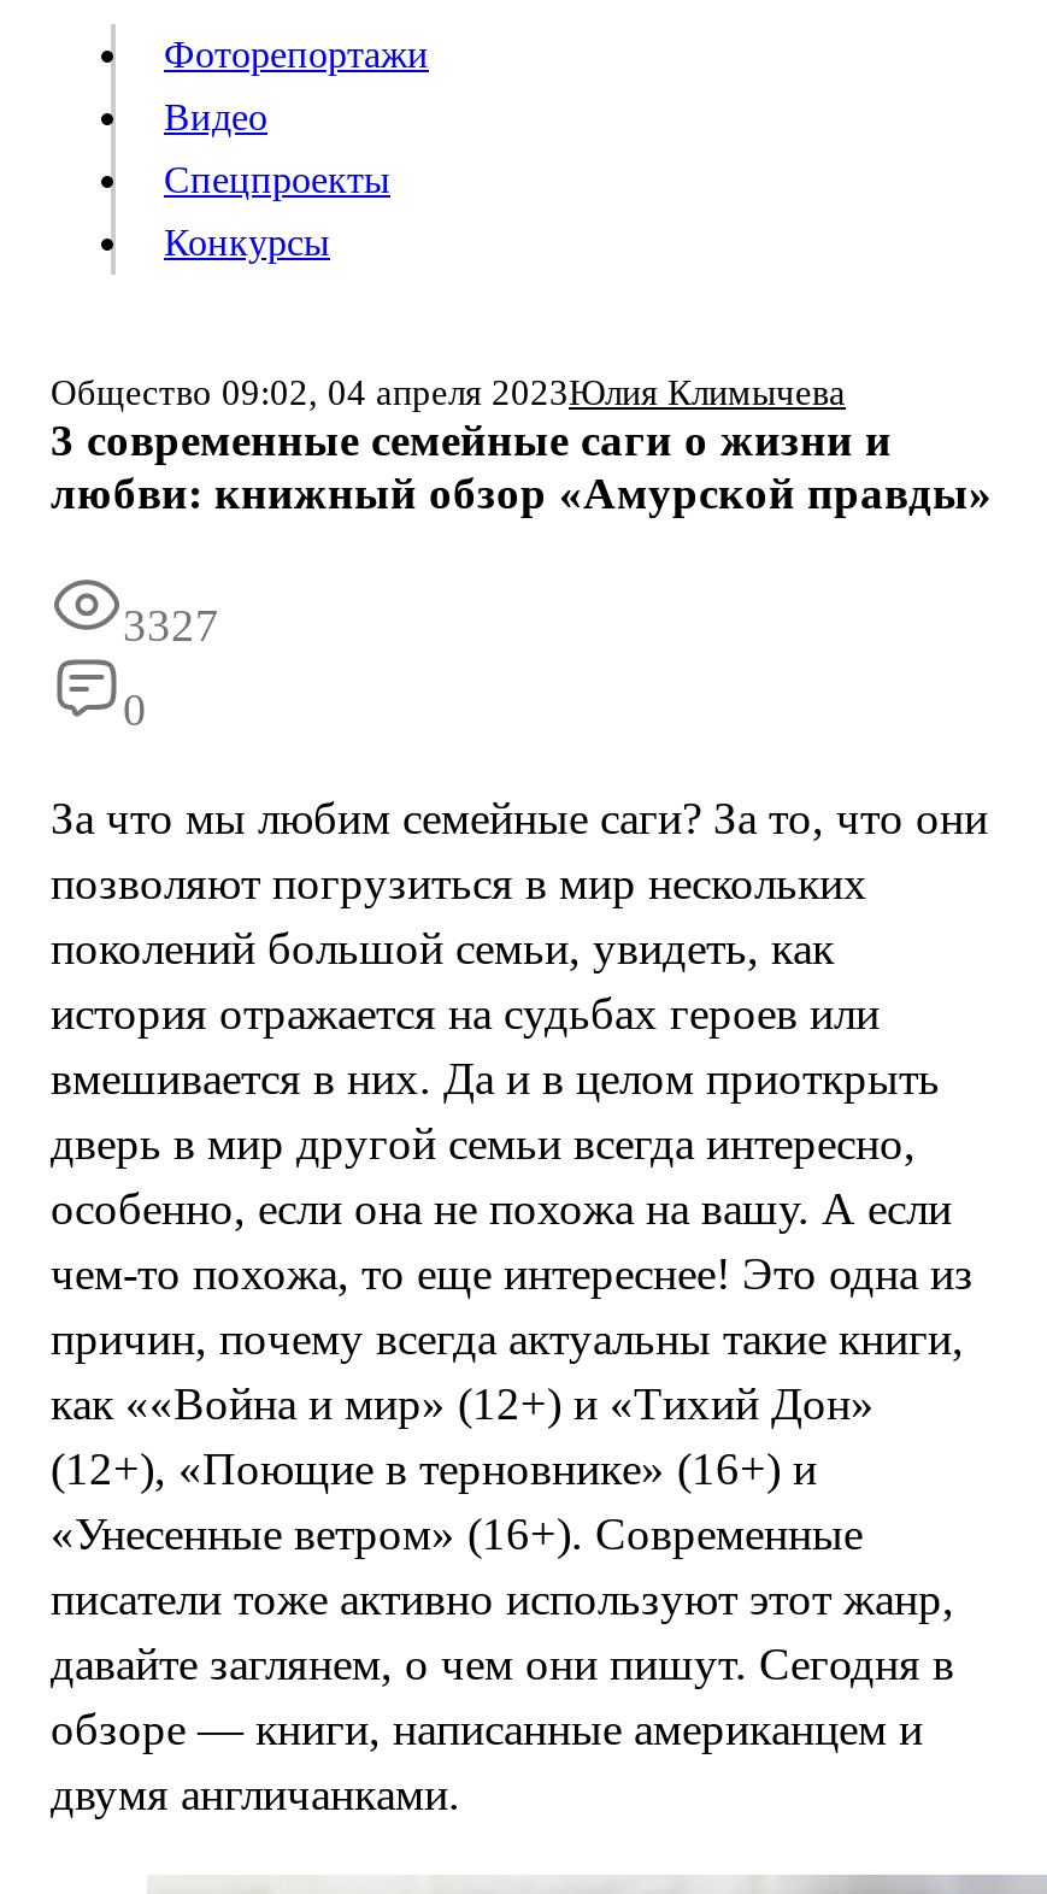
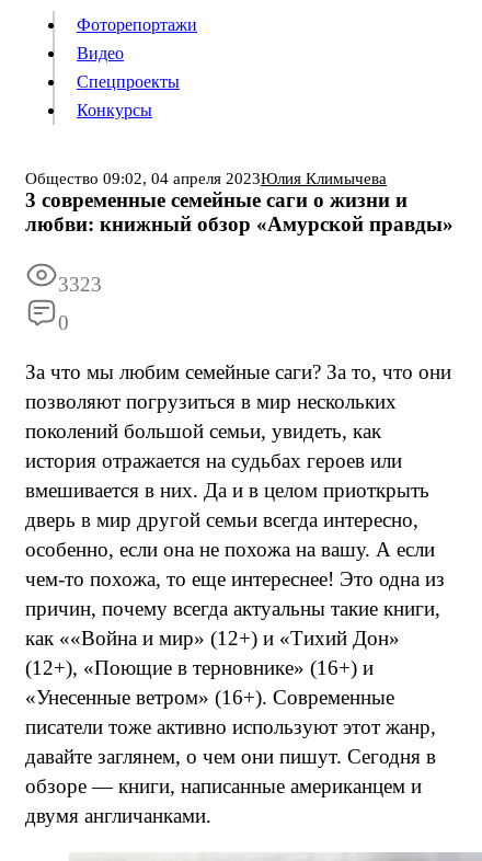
- 3327
+ 3323
